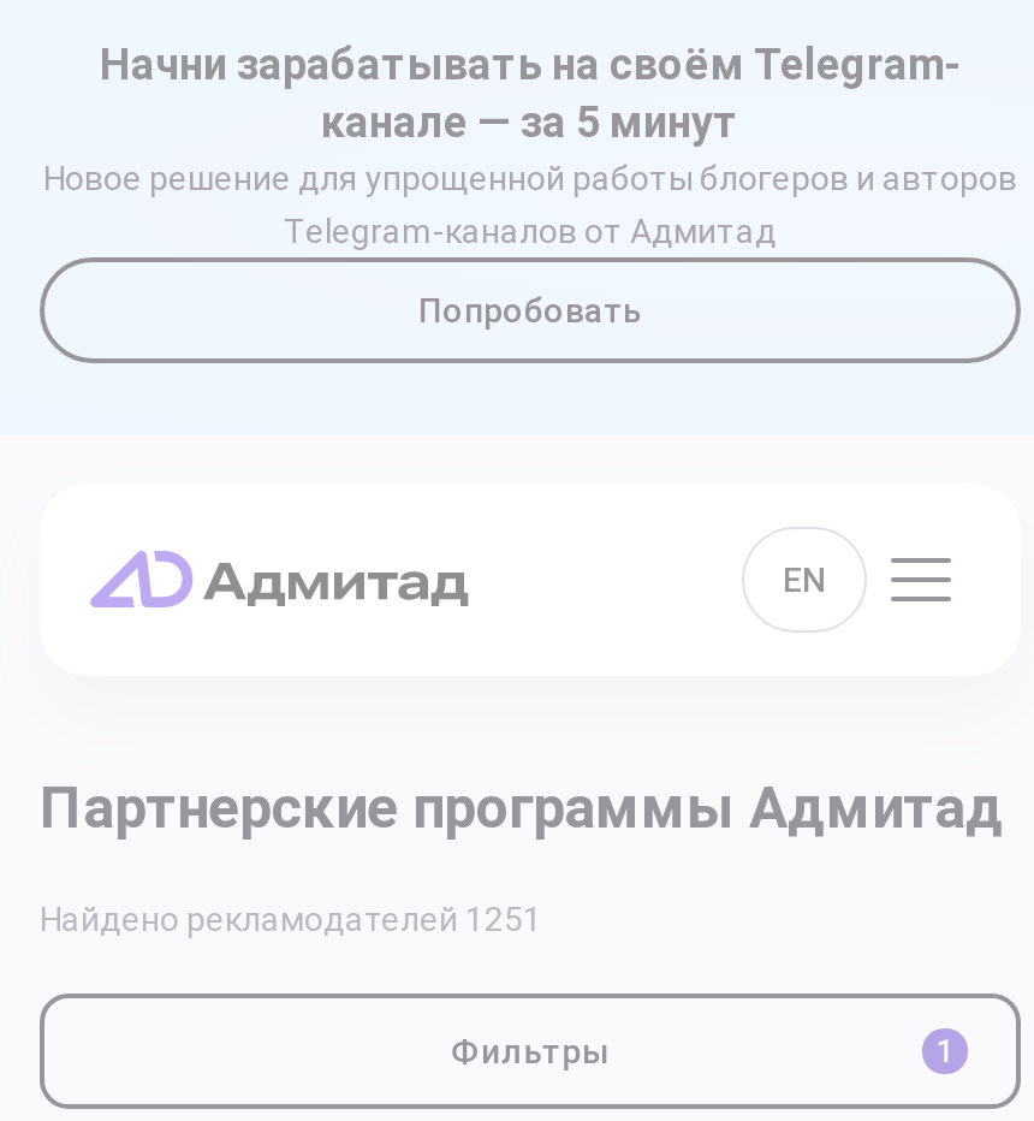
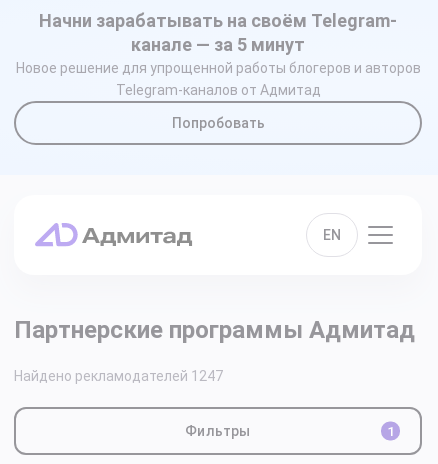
- Найдено рекламодателей 1251
+ Найдено рекламодателей 1247
